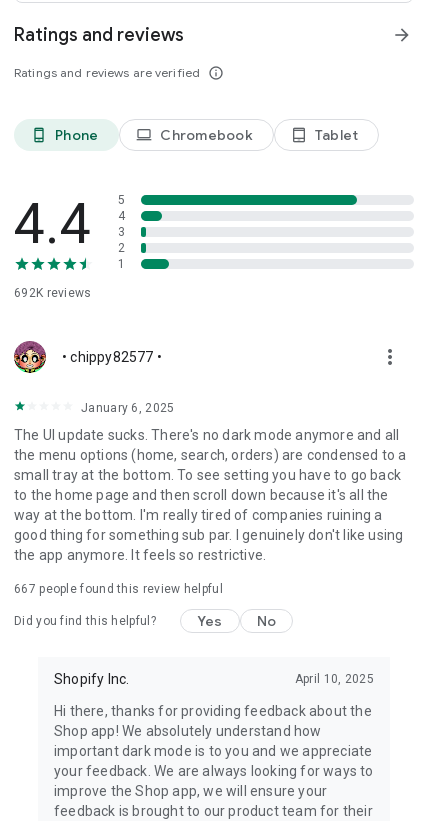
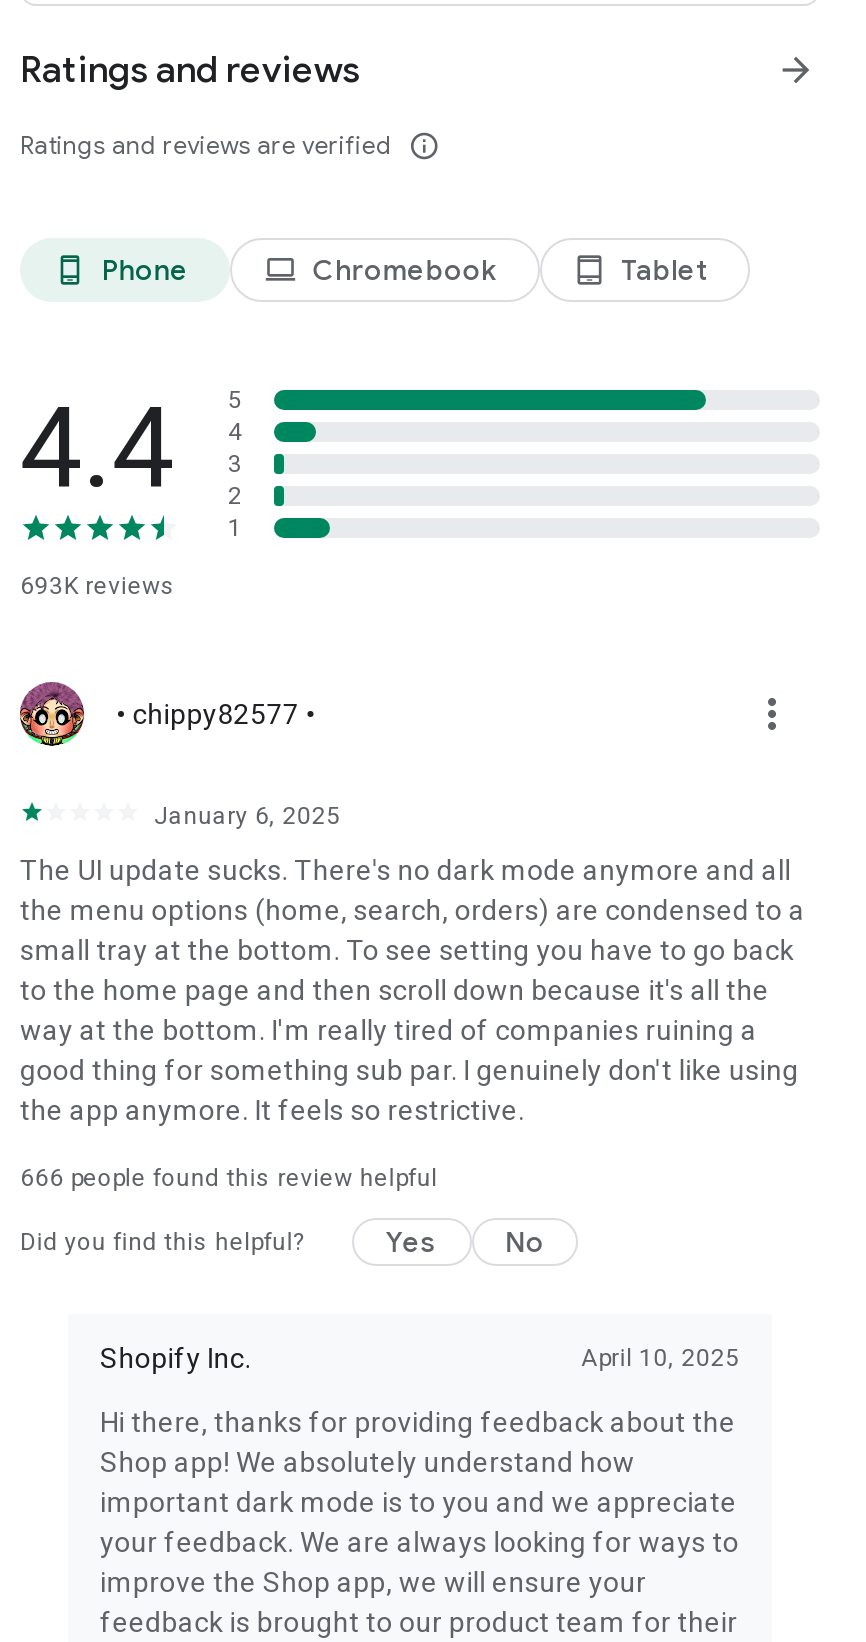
- 692K reviews
+ 693K reviews

- 667 people found this review helpful
+ 666 people found this review helpful
